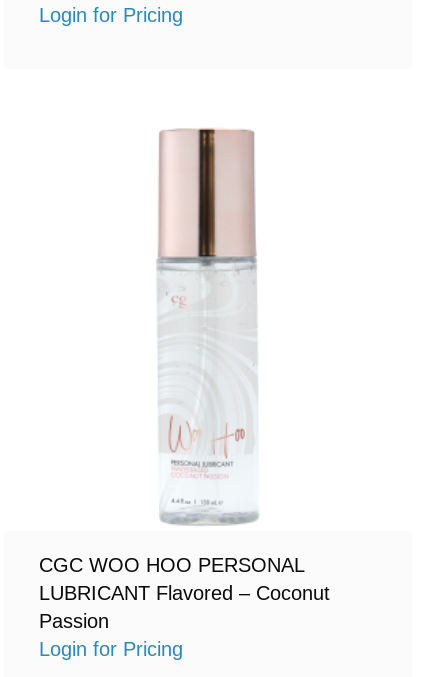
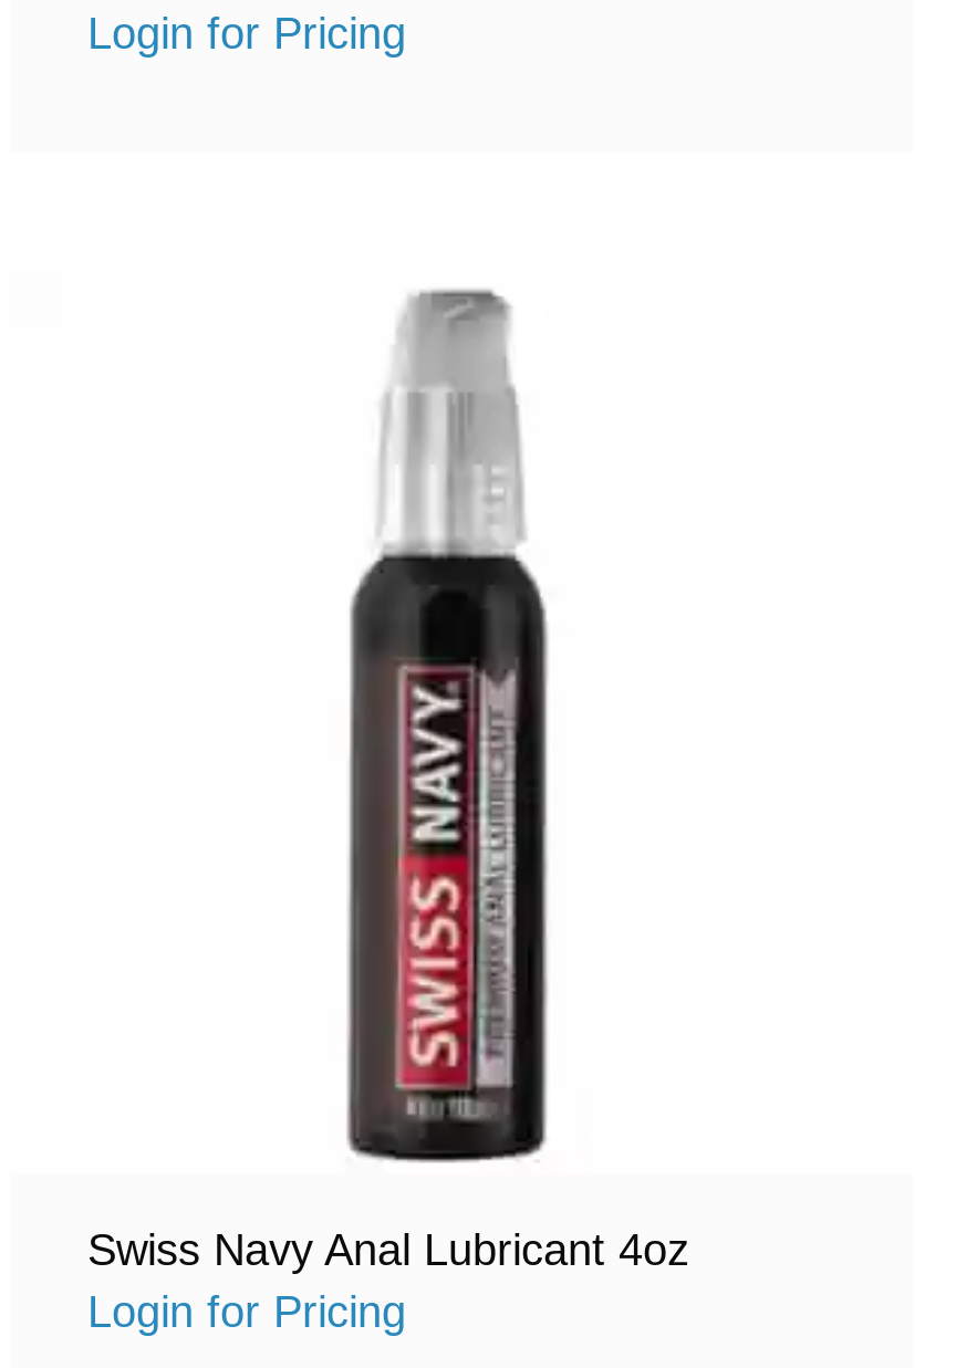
- [image]
+ [image]

- CGC WOO HOO PERSONAL
- LUBRICANT Flavored – Coconut
- Passion
+ Swiss Navy Anal Lubricant 4oz
